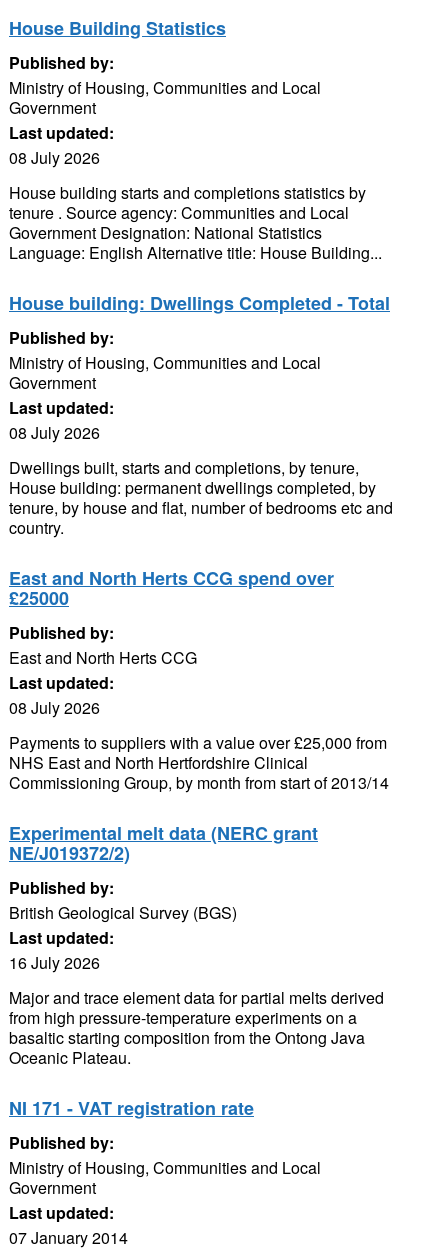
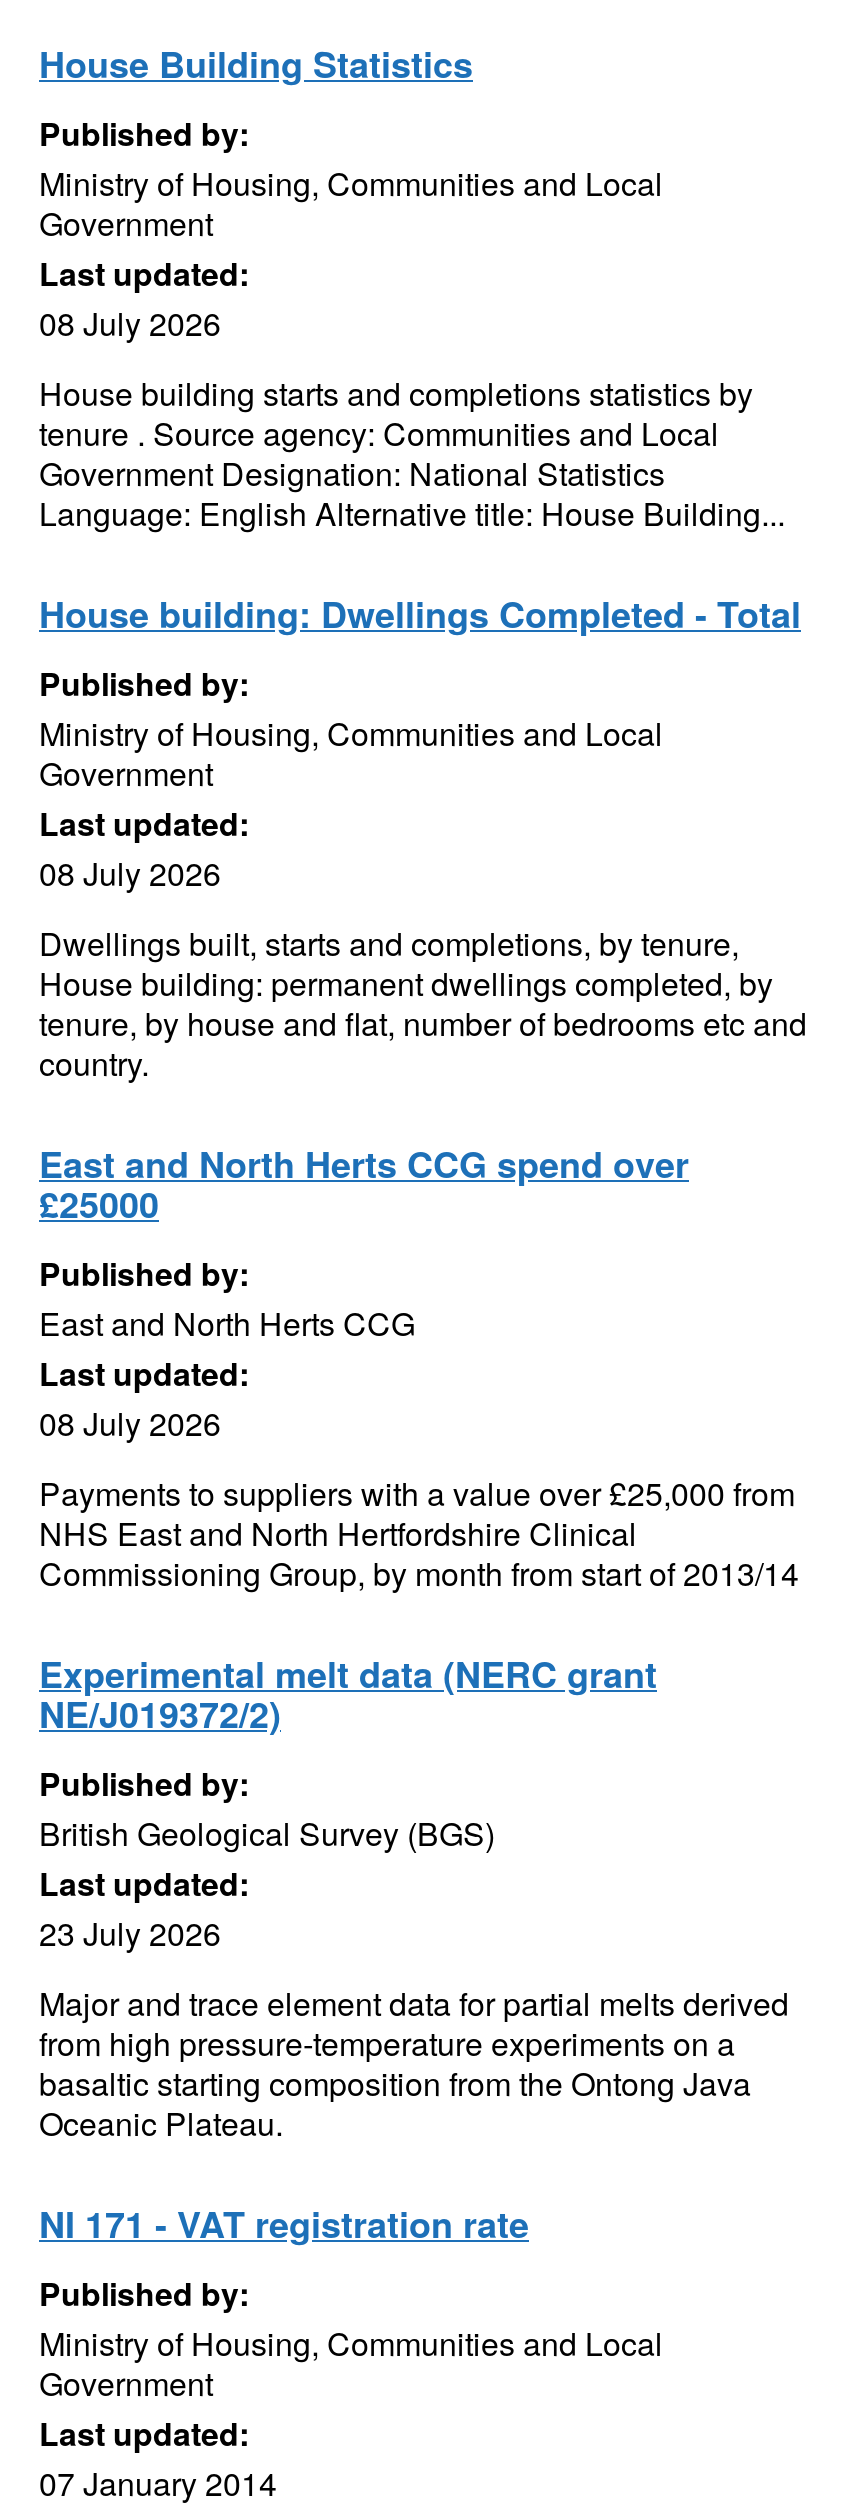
- 16 July 2026
+ 23 July 2026
